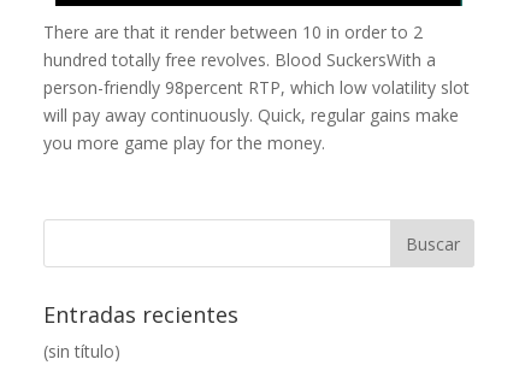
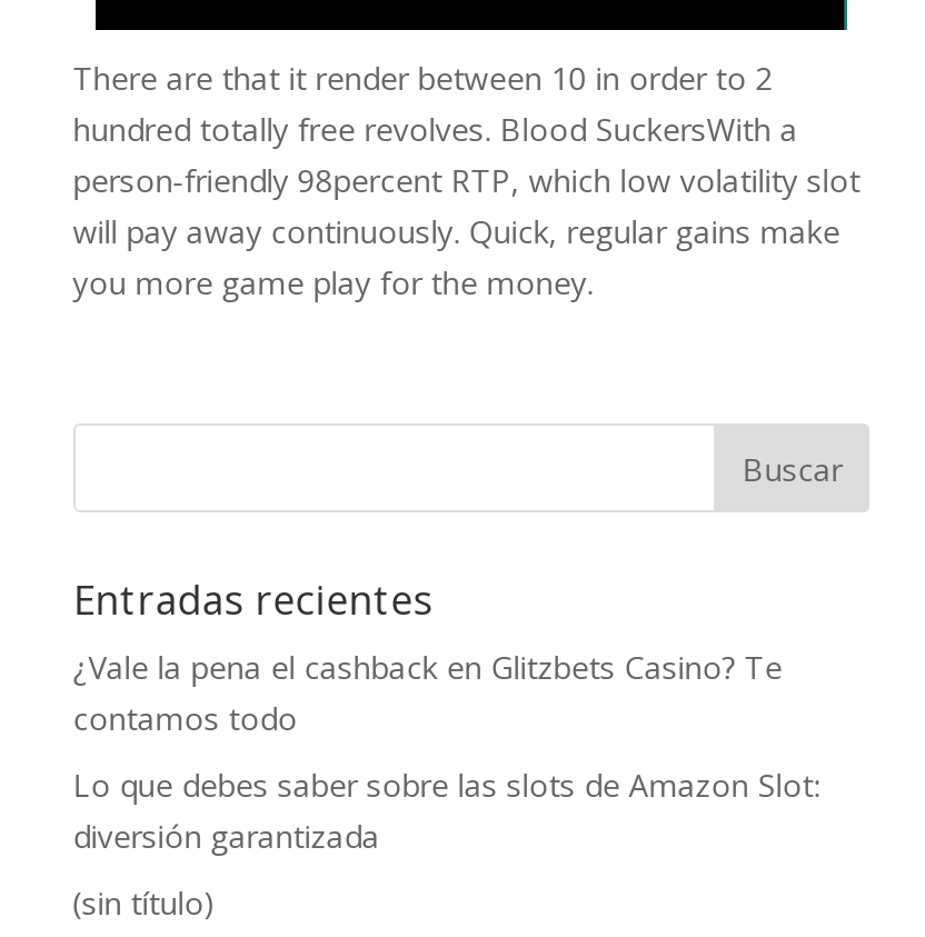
+ ¿Vale la pena el cashback en Glitzbets Casino? Te
+ contamos todo
+ Lo que debes saber sobre las slots de Amazon Slot:
+ diversión garantizada
